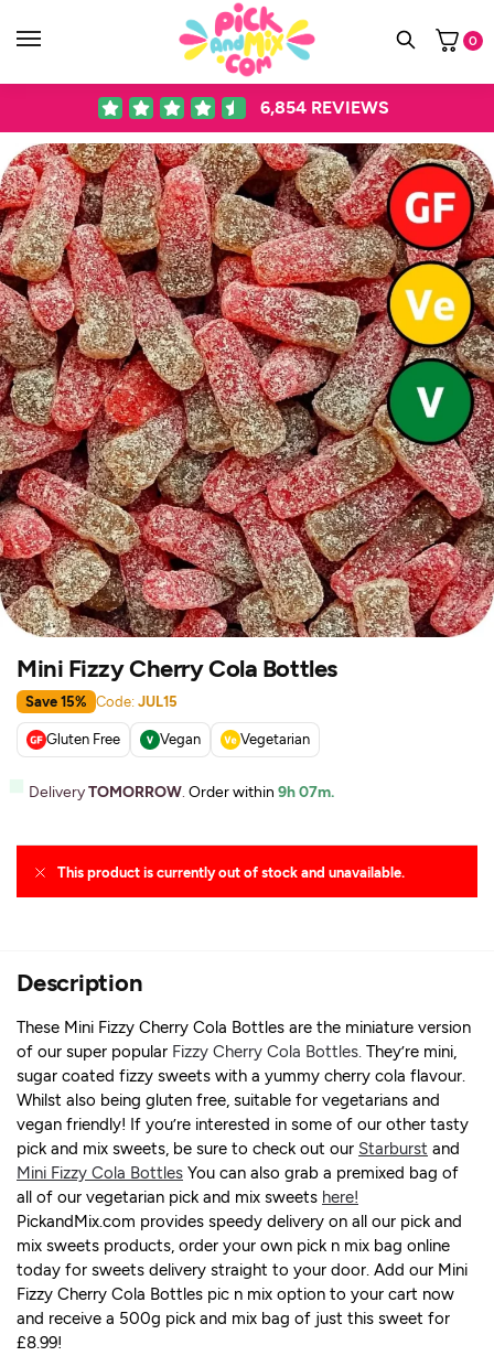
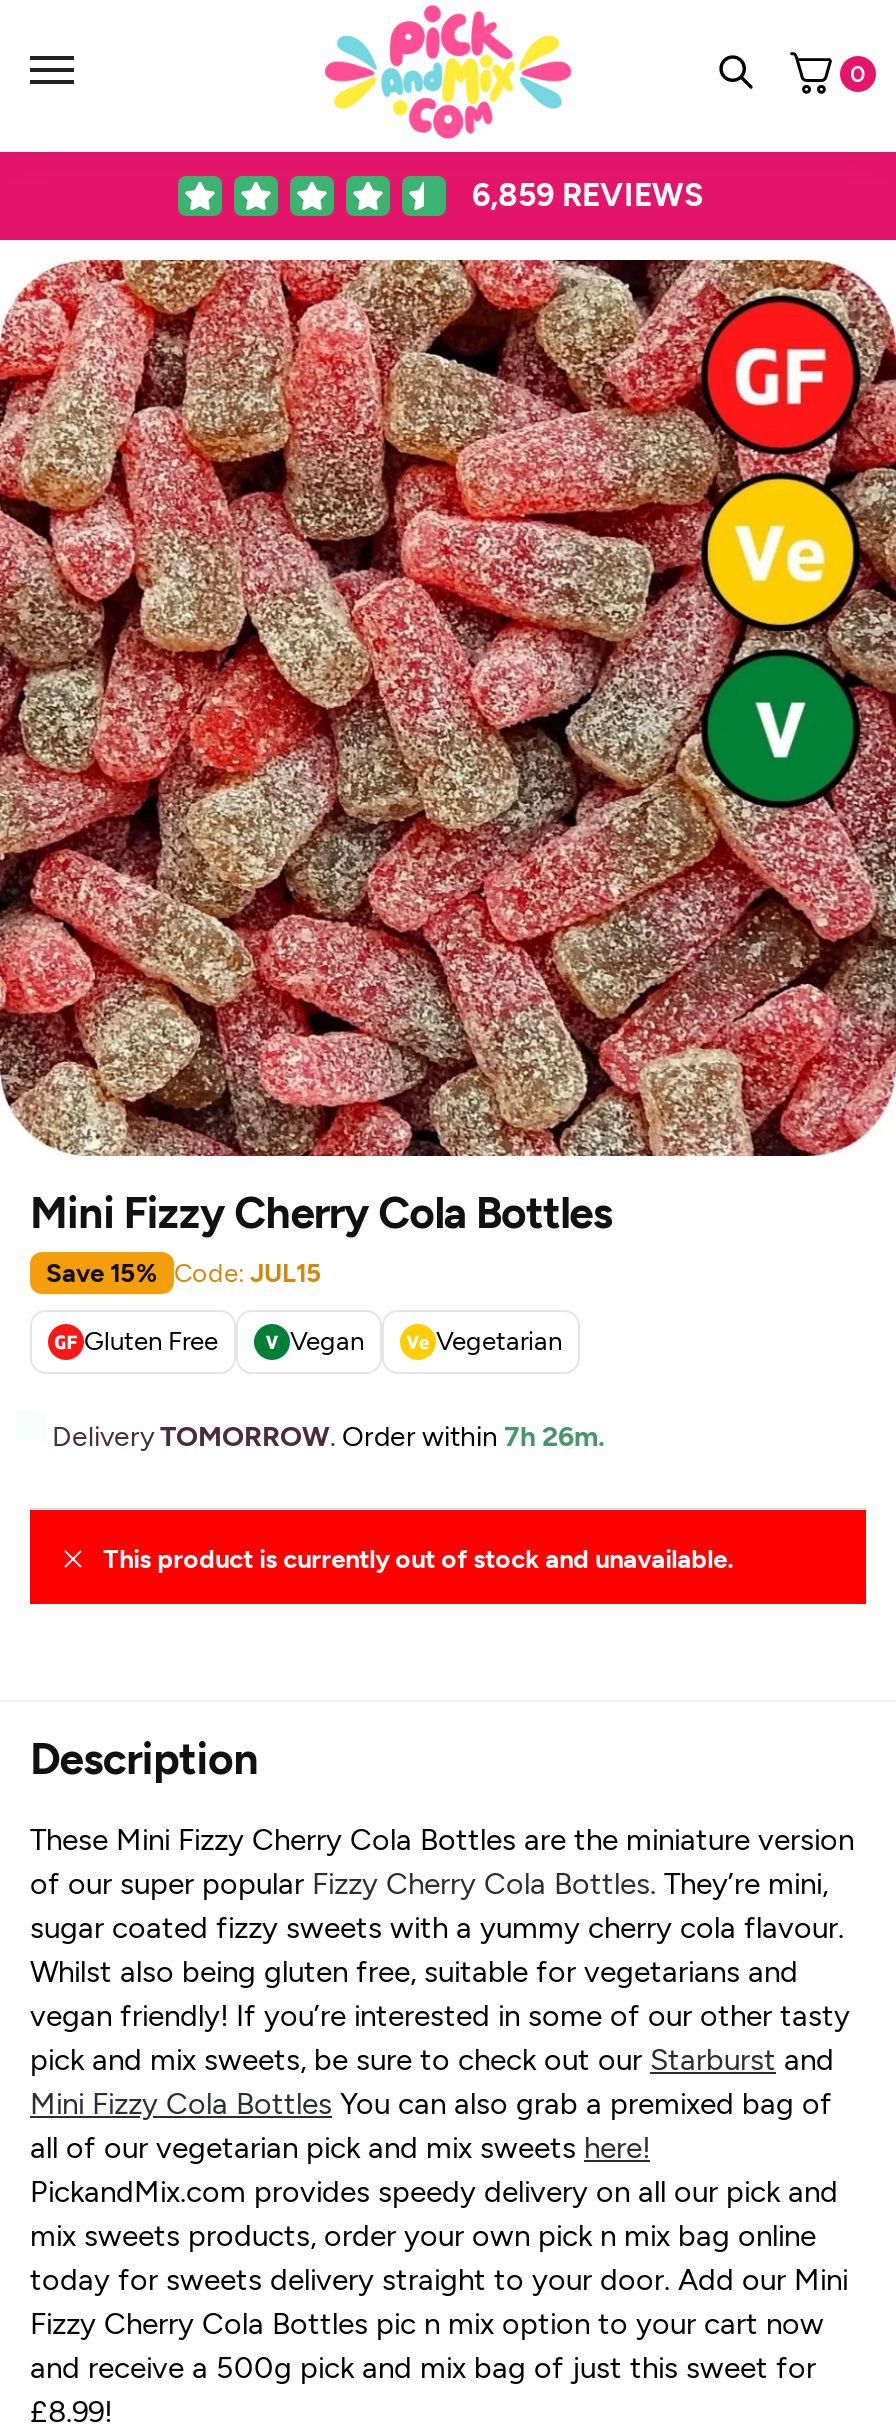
- 6,854 REVIEWS
+ 6,859 REVIEWS

- Delivery TOMORROW. Order within 9h 07m.
+ Delivery TOMORROW. Order within 7h 26m.
